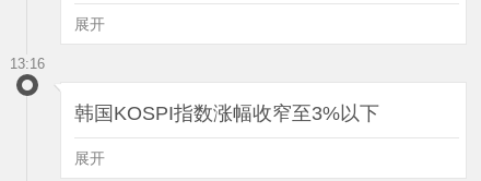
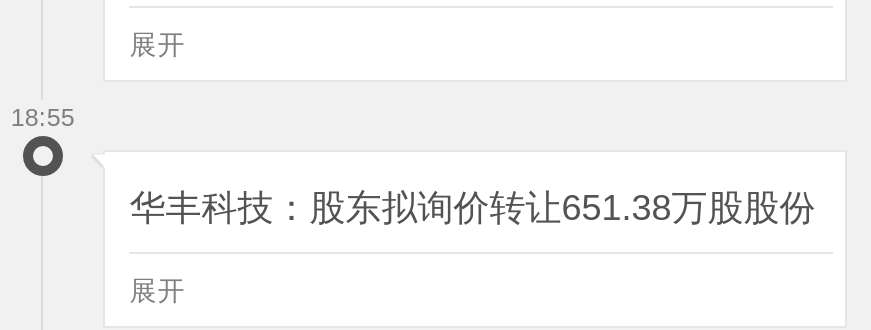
- 13:16
+ 18:55

- 韩国KOSPI指数涨幅收窄至3%以下
+ 华丰科技：股东拟询价转让651.38万股股份
